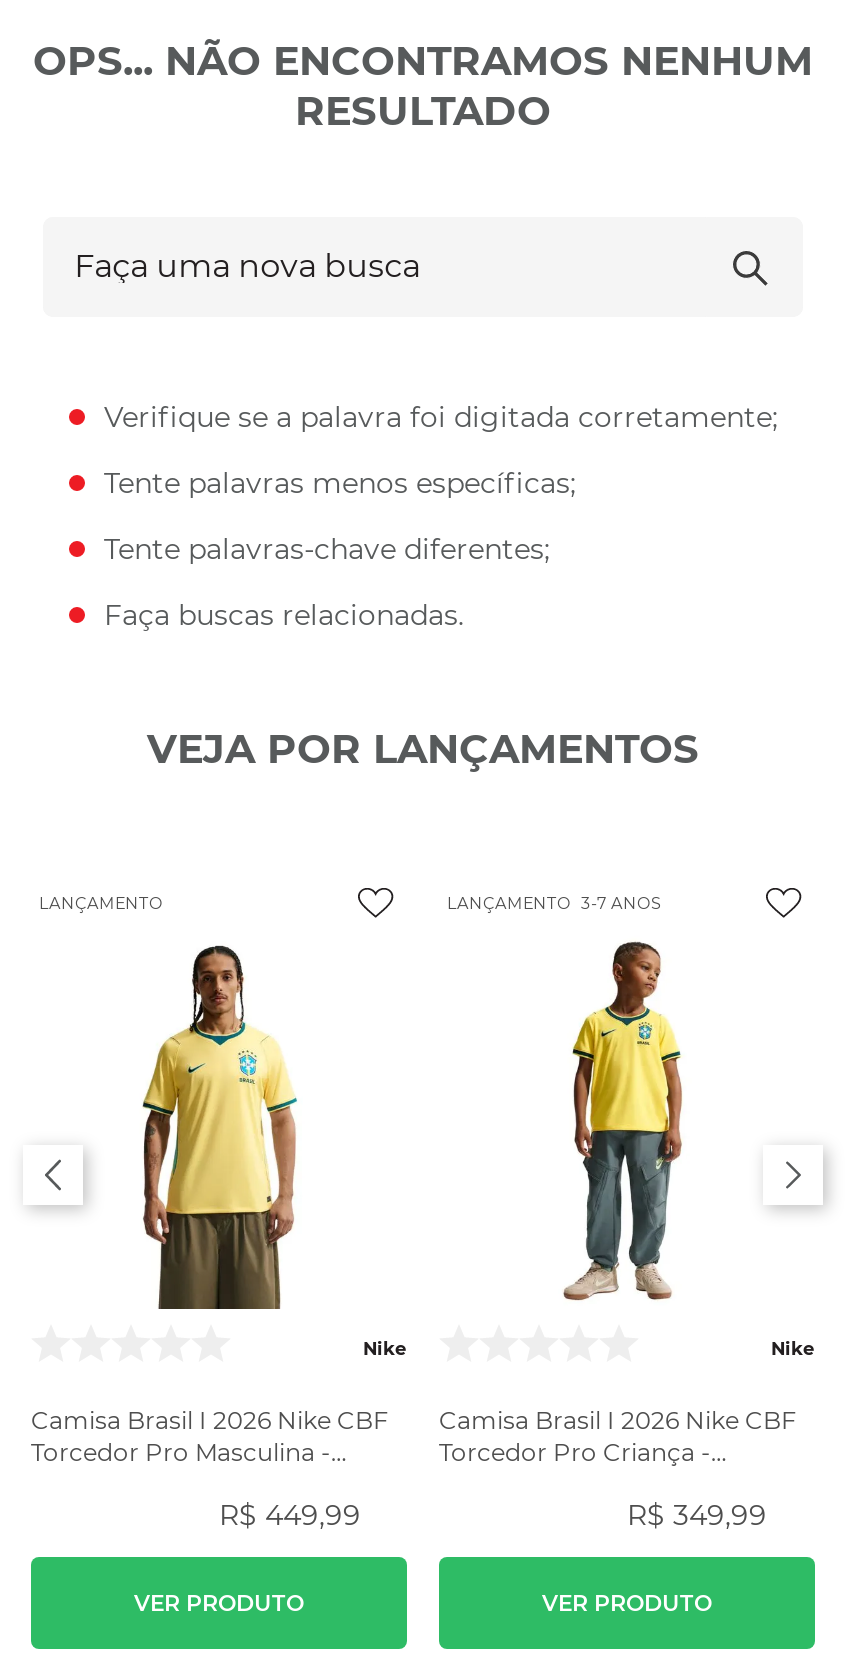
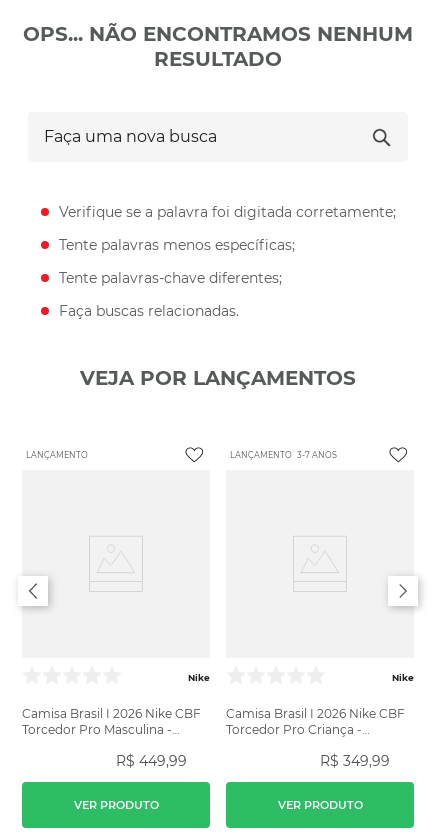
- [image]

- [image]
